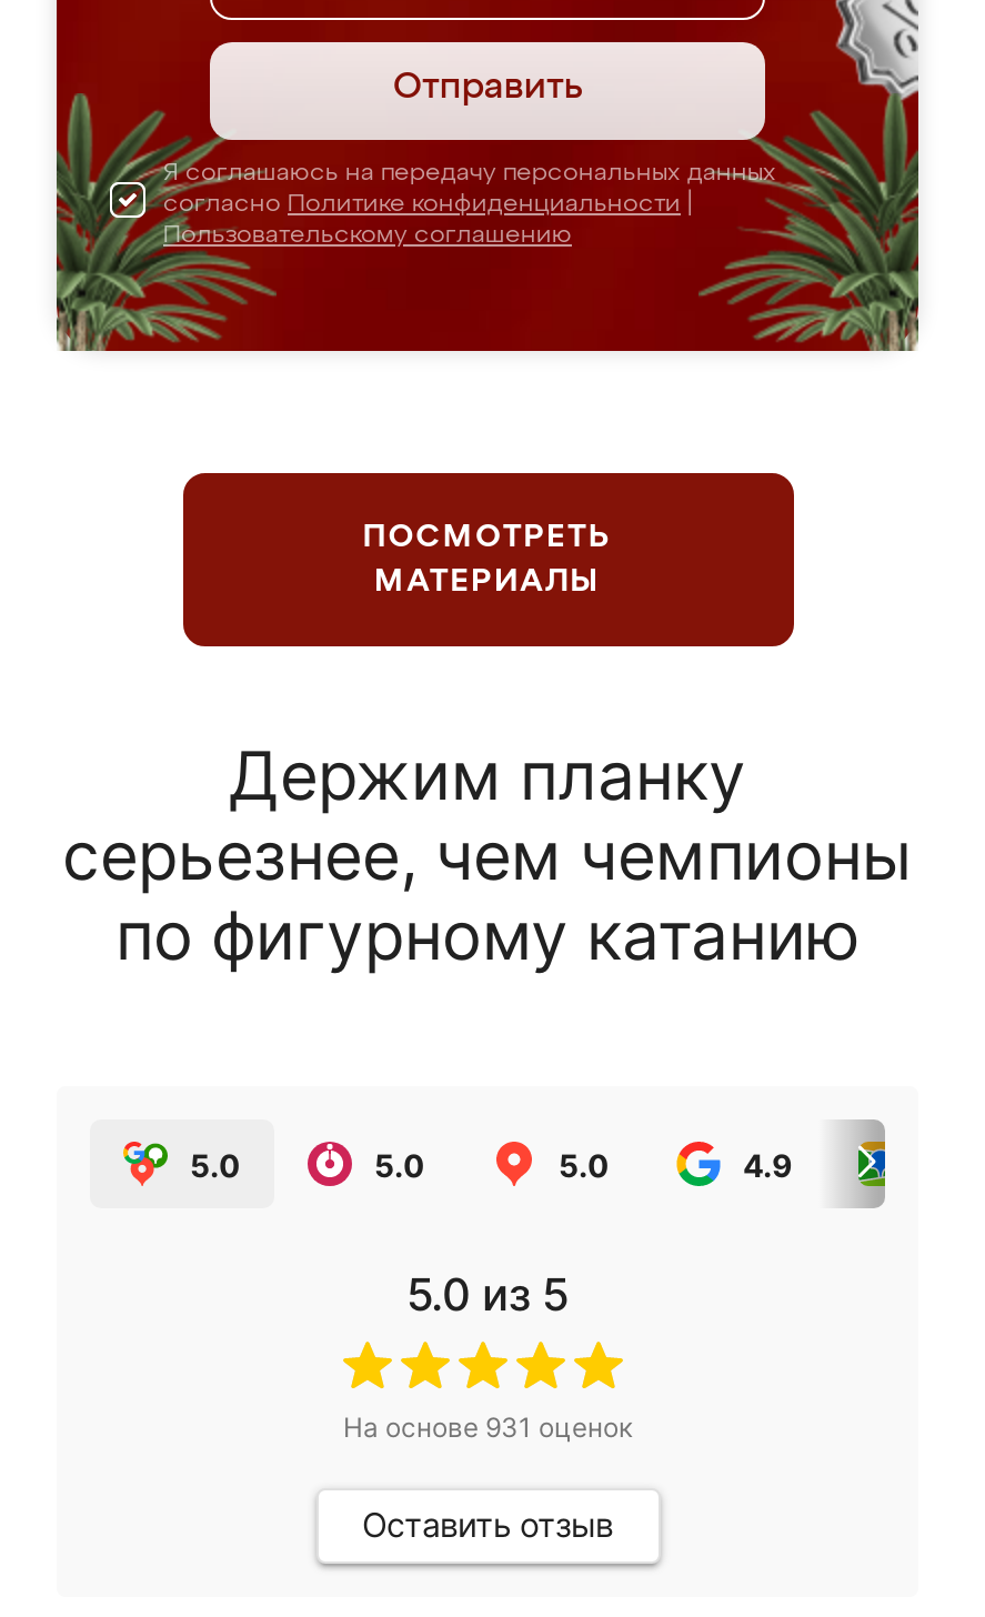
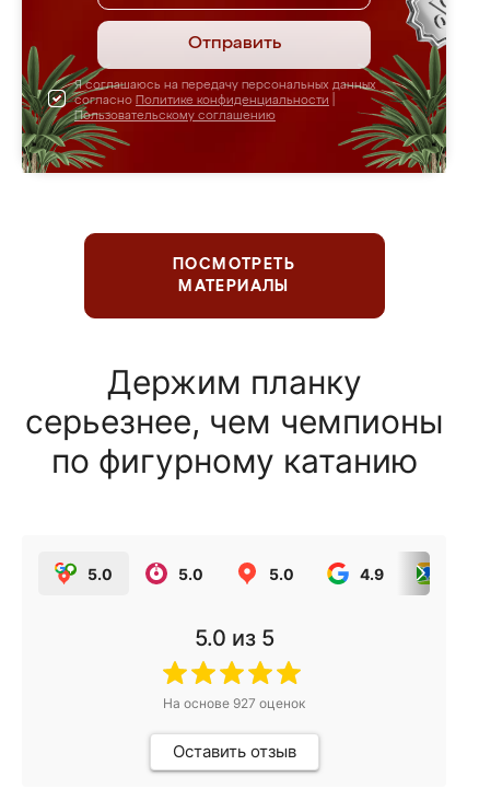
- На основе 931 оценок
+ На основе 927 оценок
